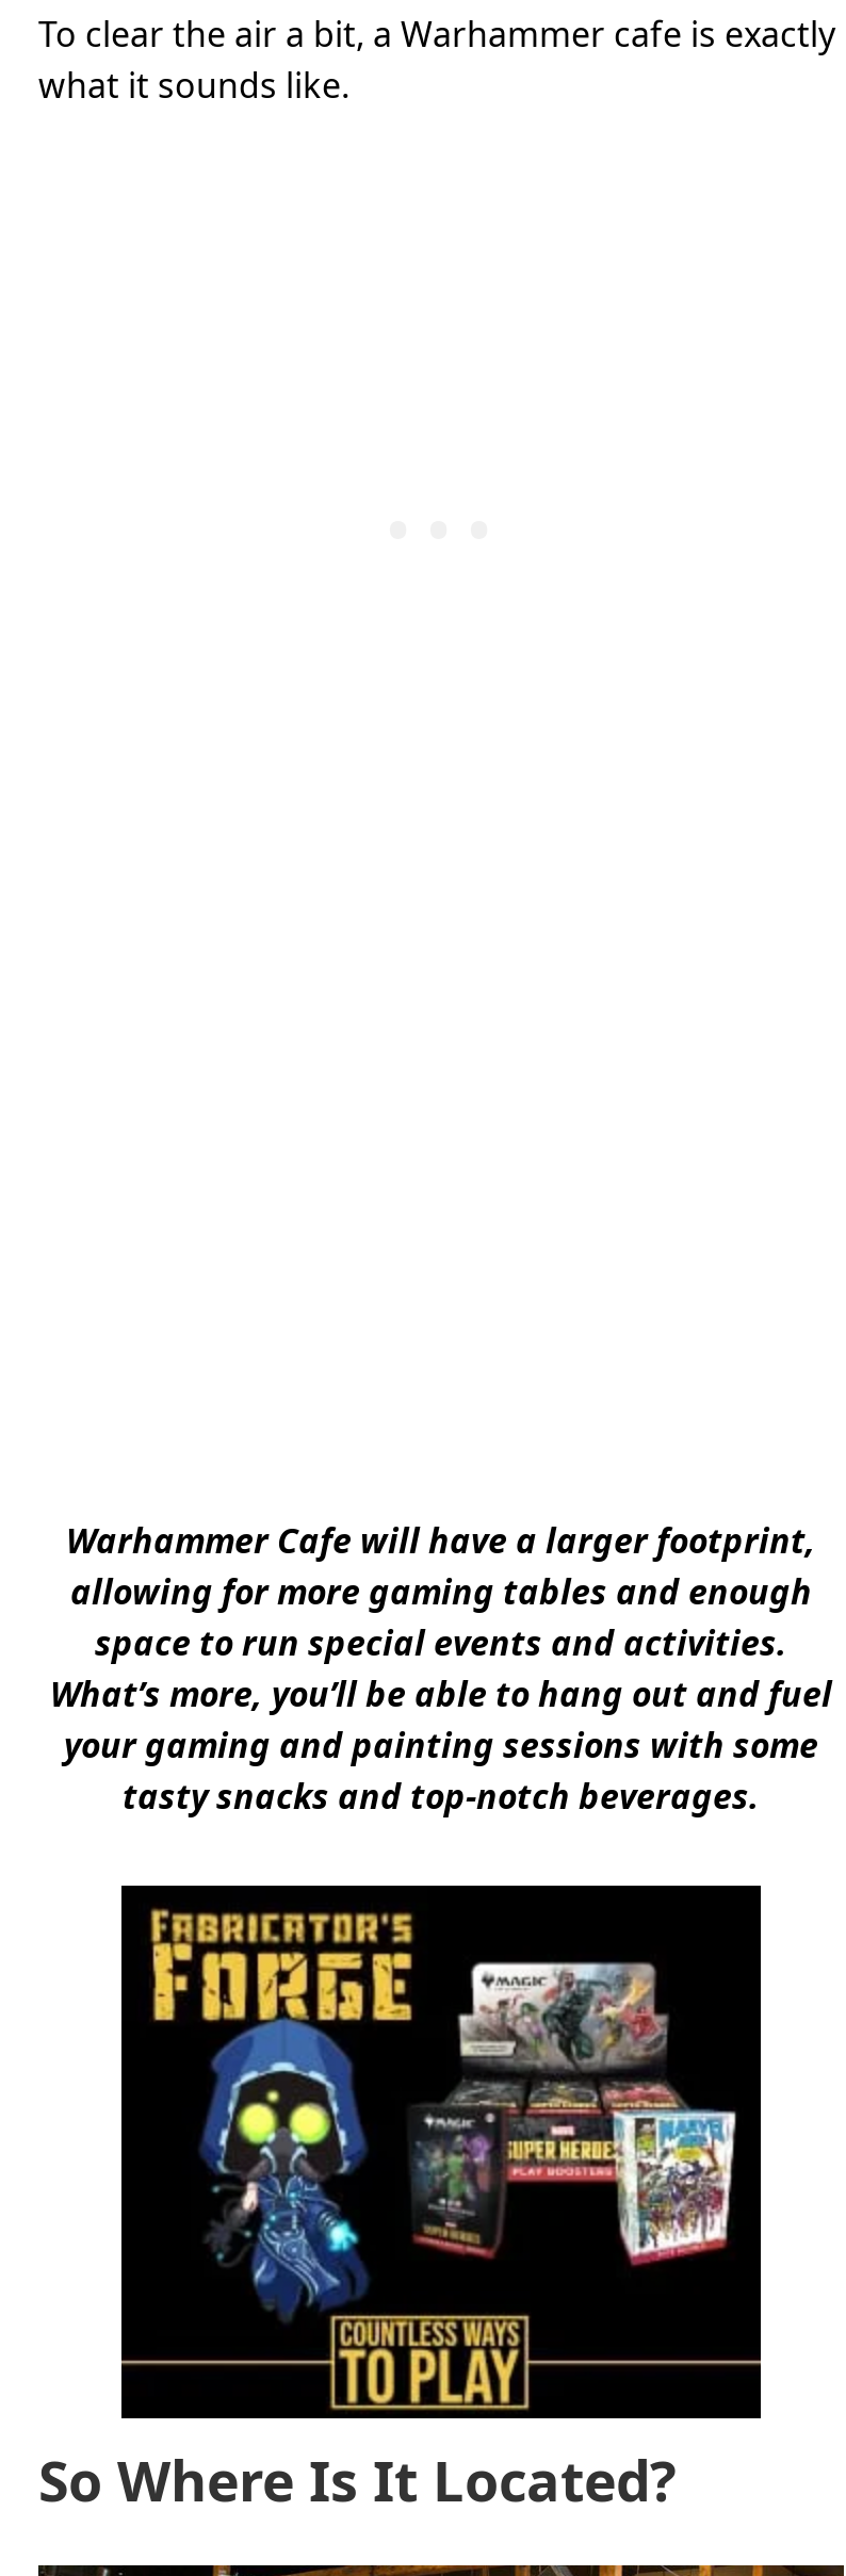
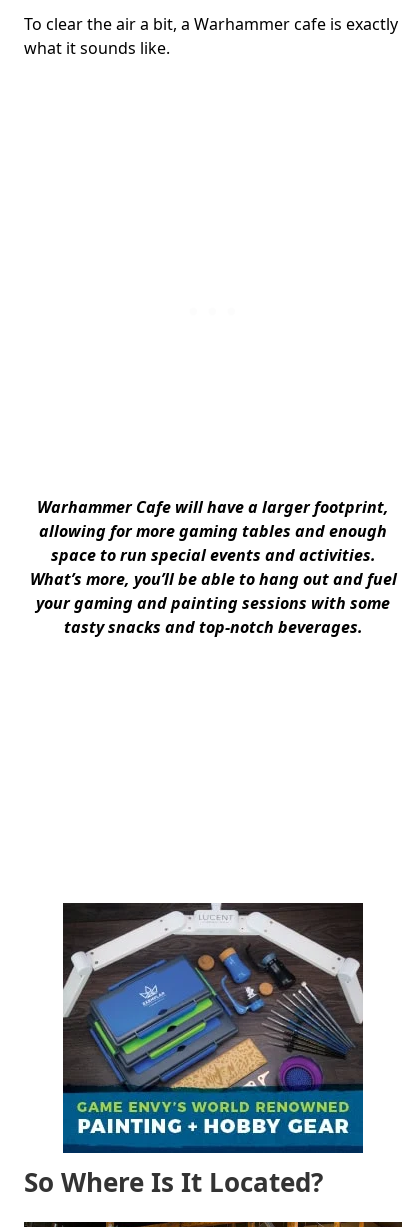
moved up: Warhammer Cafe will have a larger footprint, | allowing for more gaming tables and enough | space to run special events and activities. | What’s more, you’ll be able to hang out and fuel | your gaming and painting sessions with some | tasty snacks and top-notch beverages.

- [image]
+ [image]
